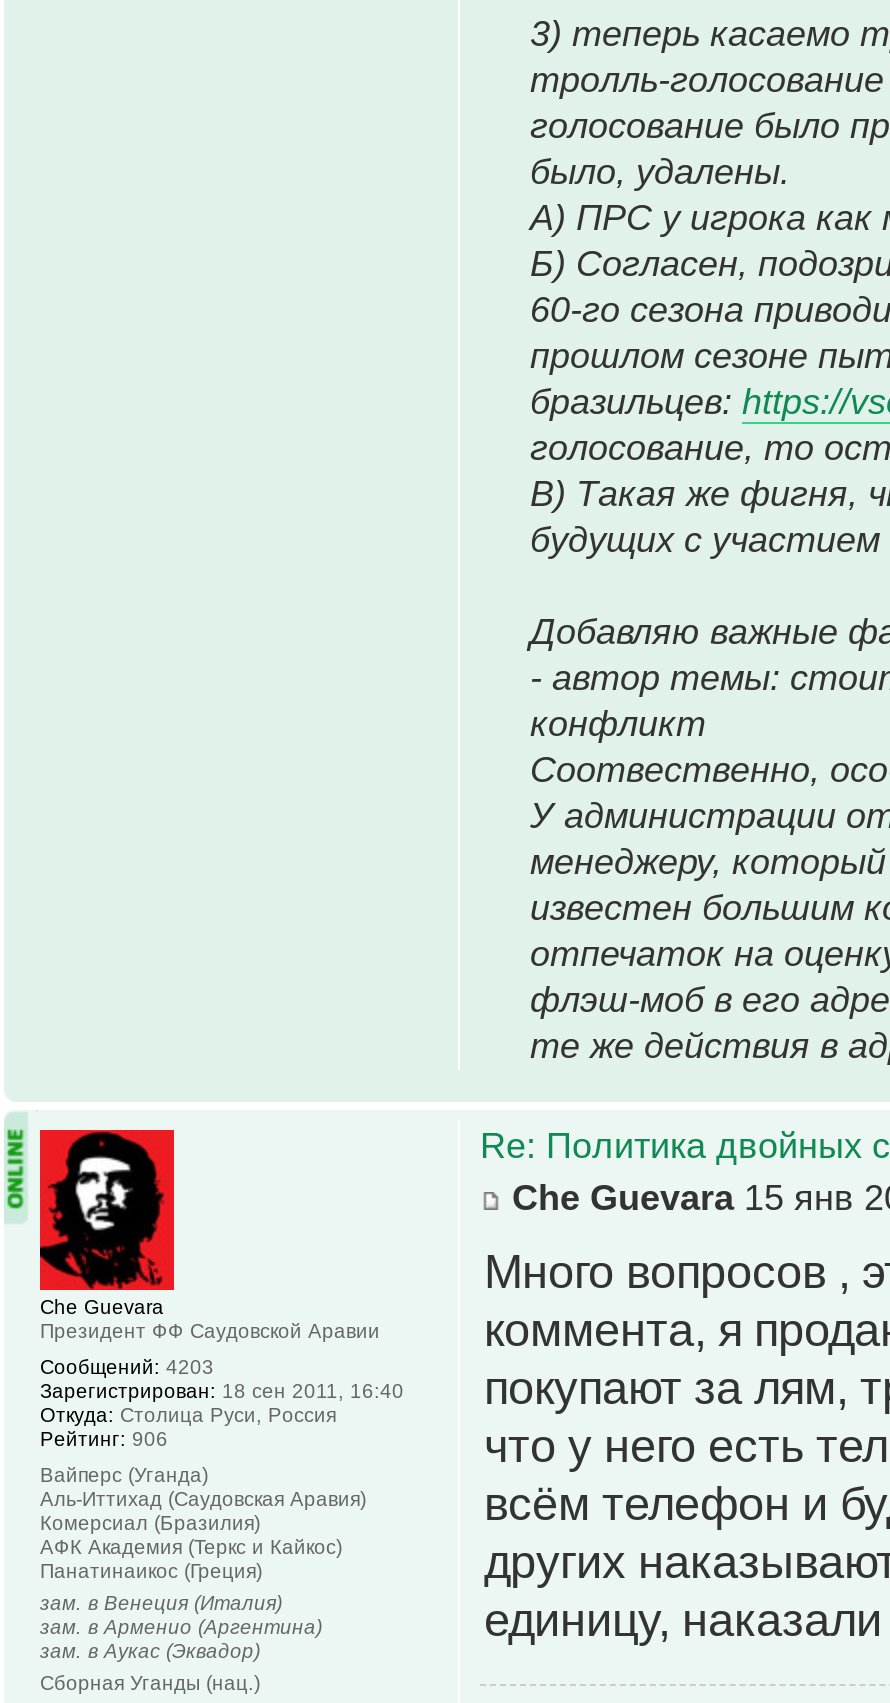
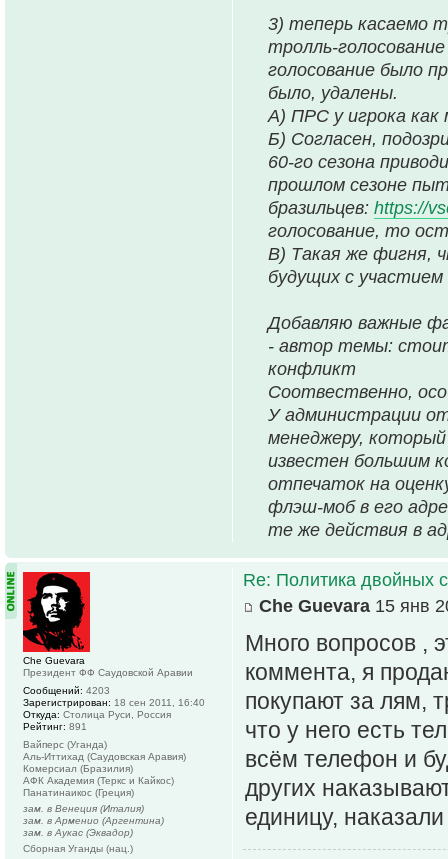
- Рейтинг: 906
+ Рейтинг: 891
